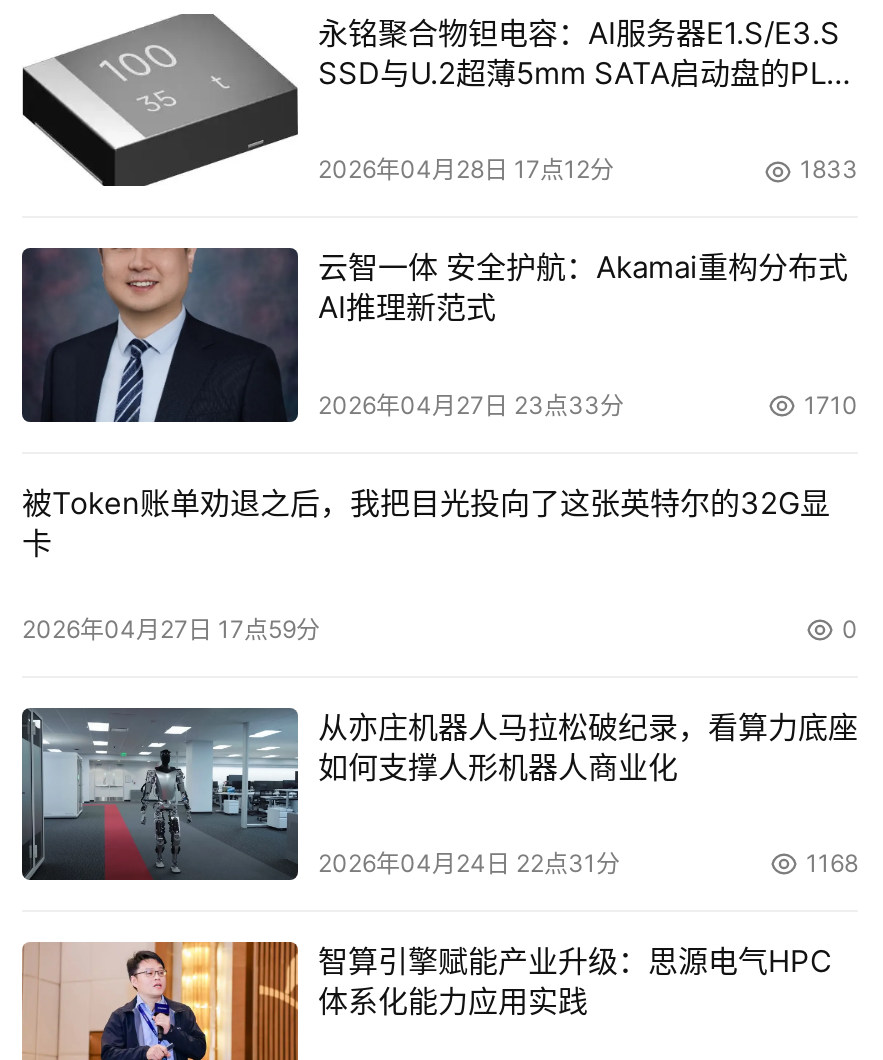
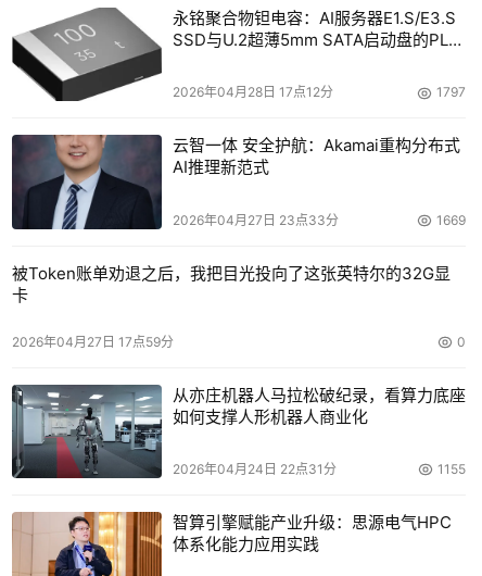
- 1833
+ 1797

- 1710
+ 1669

- 1168
+ 1155
